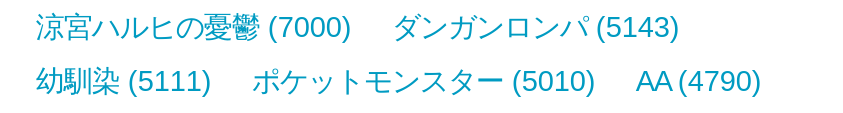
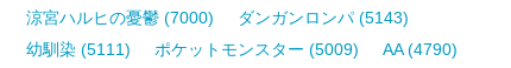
- ポケットモンスター (5010)
+ ポケットモンスター (5009)
